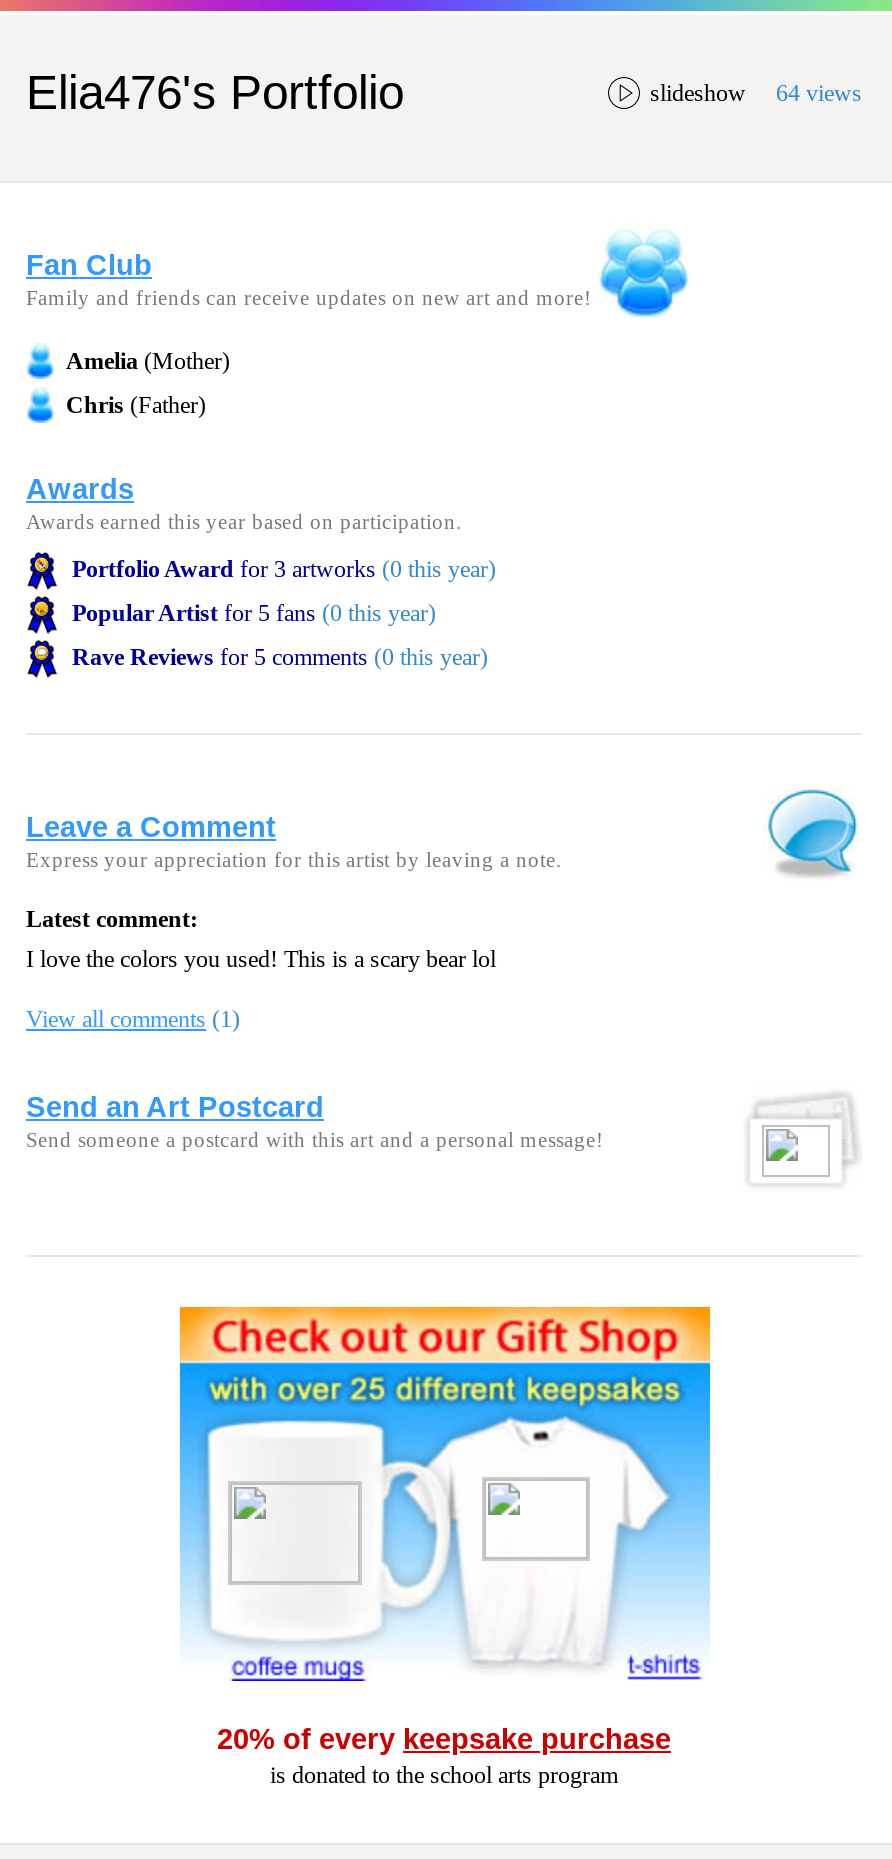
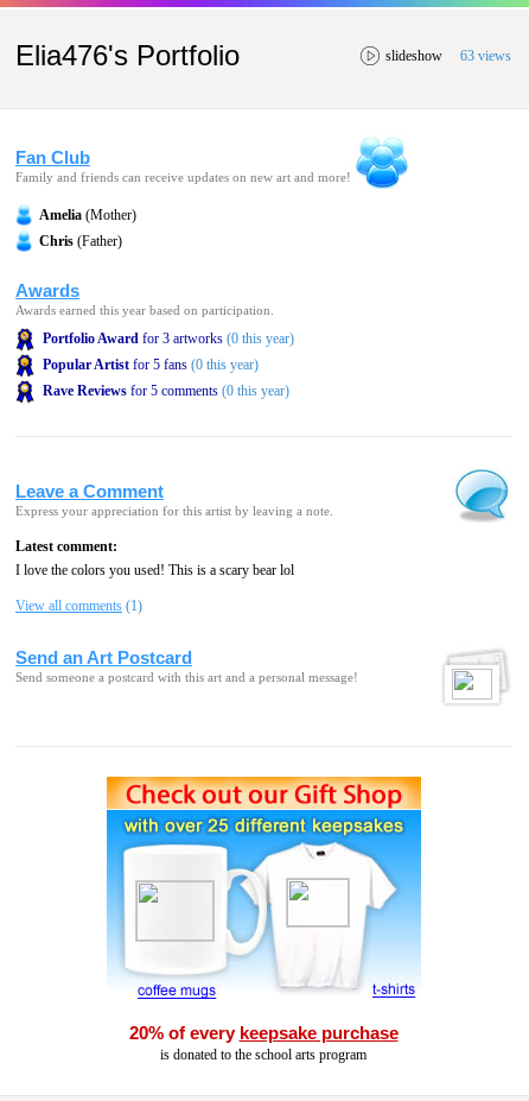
- slideshow 64 views
+ slideshow 63 views
